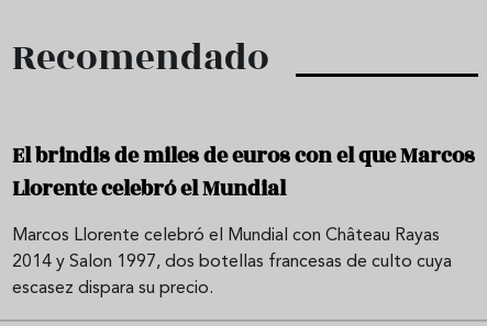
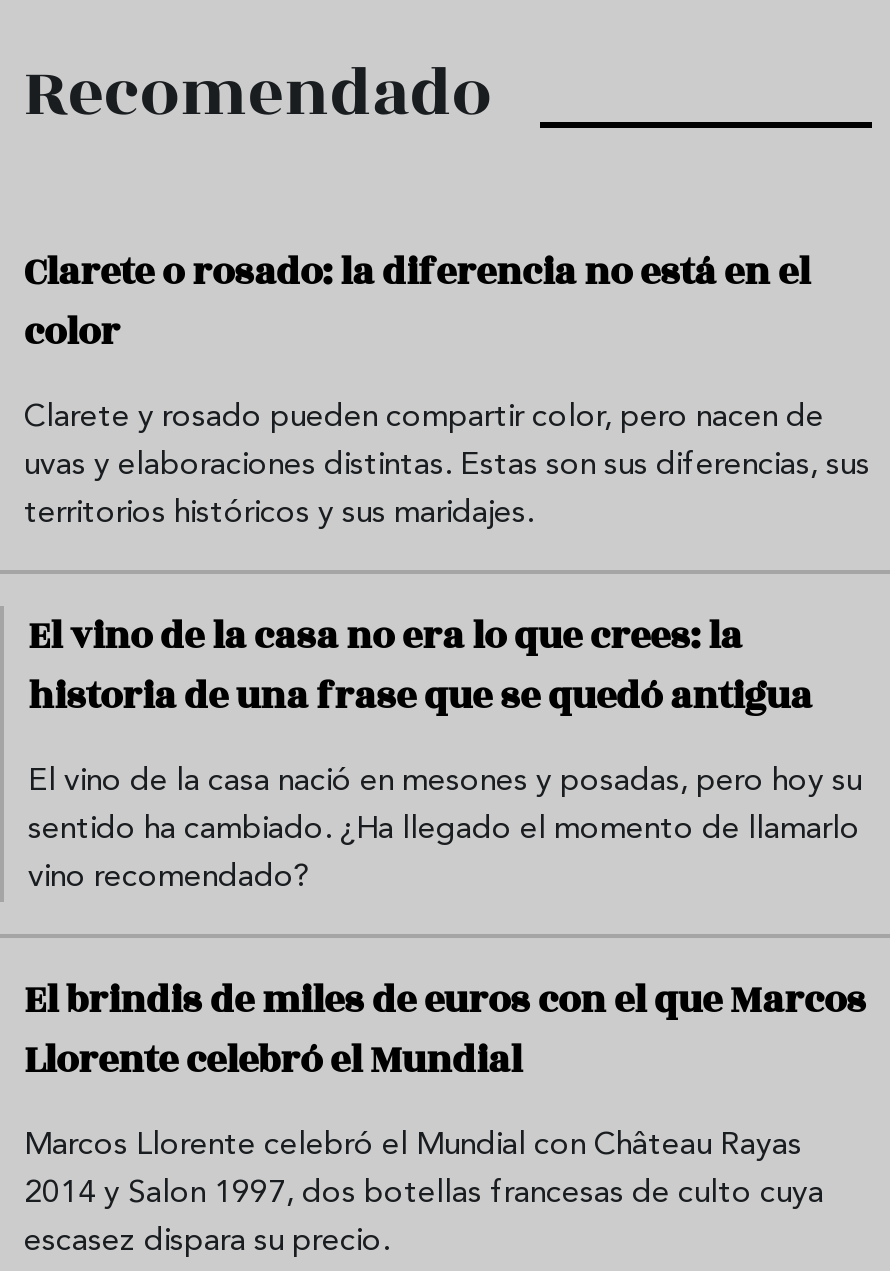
+ Clarete o rosado: la diferencia no está en el
+ color
+ Clarete y rosado pueden compartir color, pero nacen de
+ uvas y elaboraciones distintas. Estas son sus diferencias, sus
+ territorios históricos y sus maridajes.
+ El vino de la casa no era lo que crees: la
+ historia de una frase que se quedó antigua
+ El vino de la casa nació en mesones y posadas, pero hoy su
+ sentido ha cambiado. ¿Ha llegado el momento de llamarlo
+ vino recomendado?
